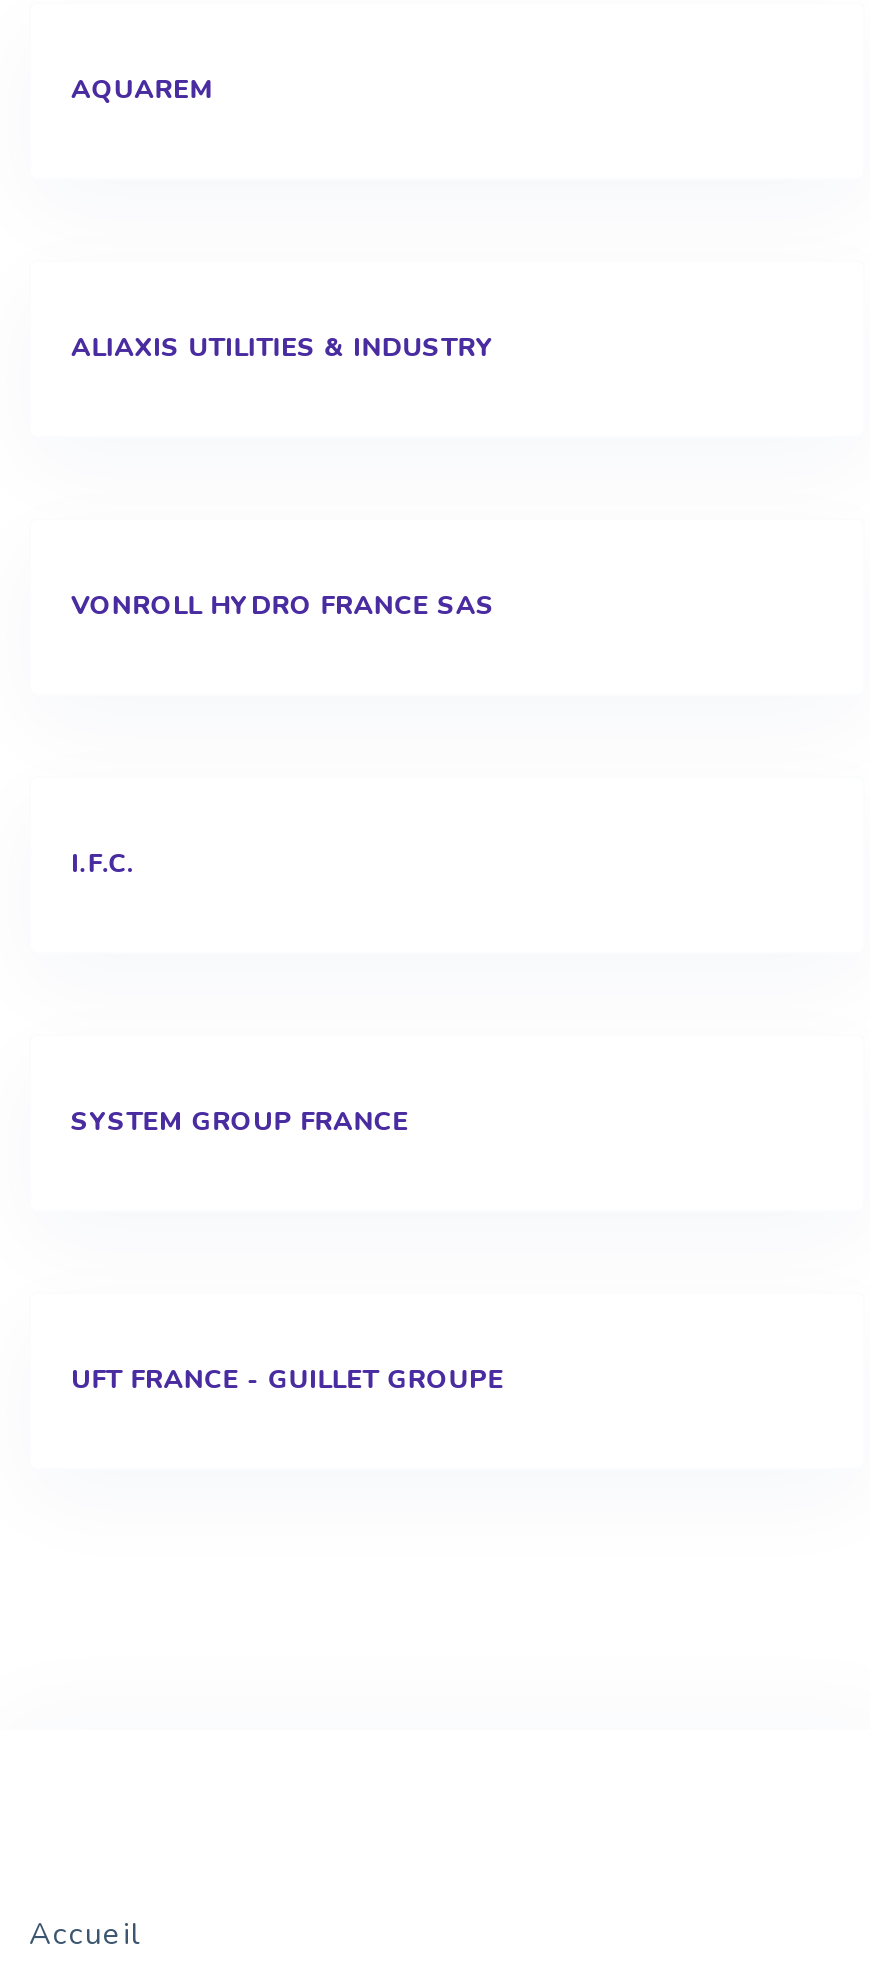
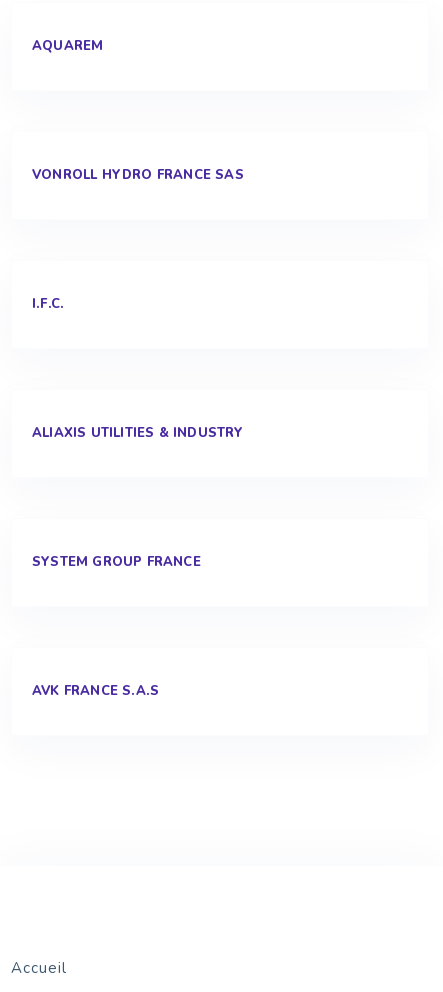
moved down: ALIAXIS UTILITIES & INDUSTRY

moved up: VONROLL HYDRO FRANCE SAS | I.F.C.

- UFT FRANCE - GUILLET GROUPE
+ AVK FRANCE S.A.S
